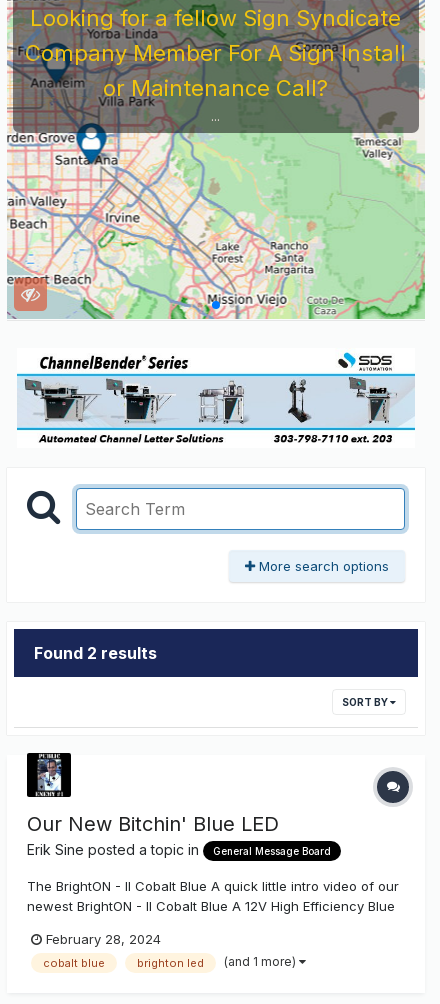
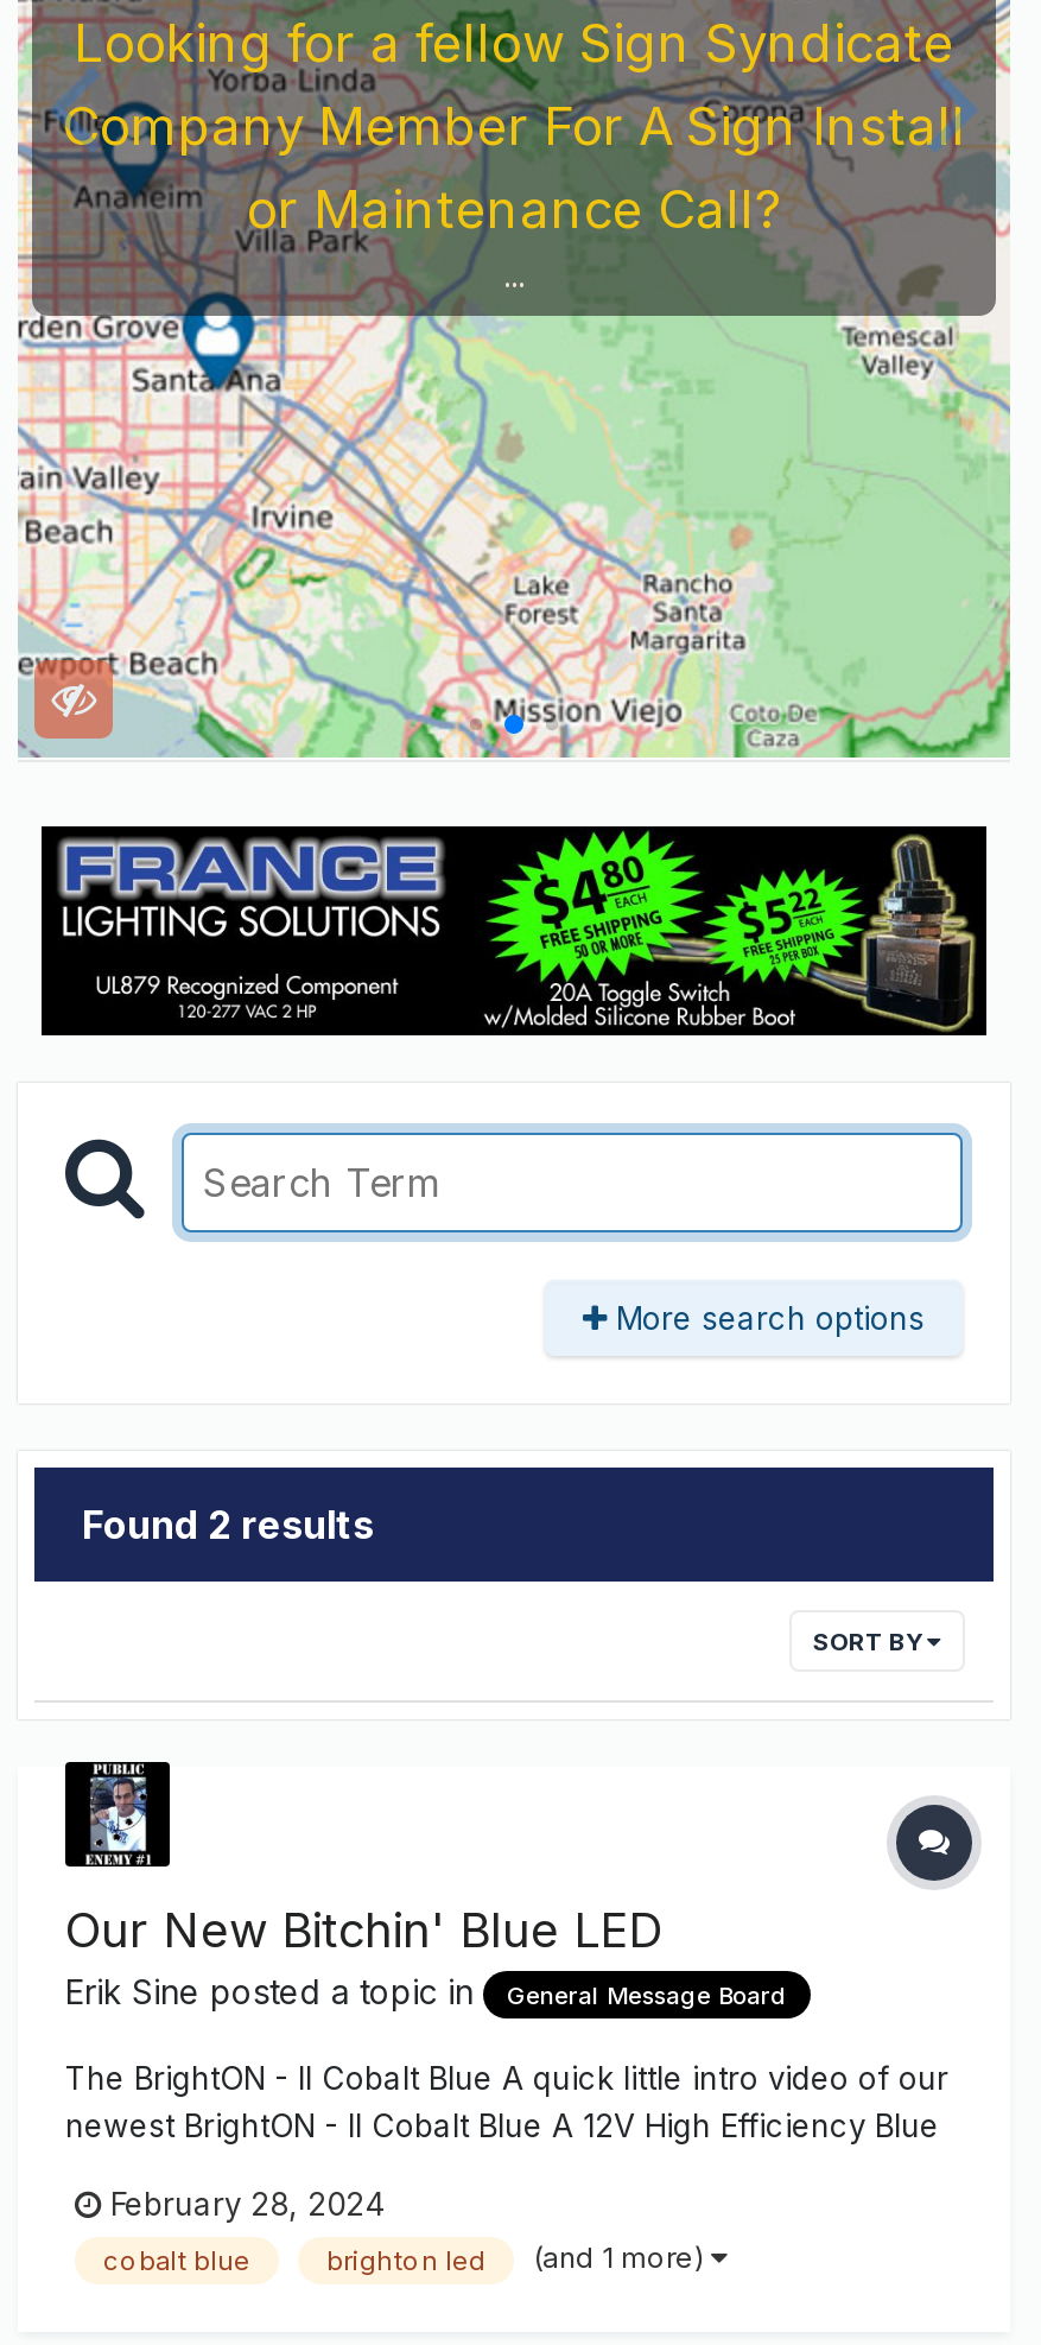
- [image]
+ [image]
